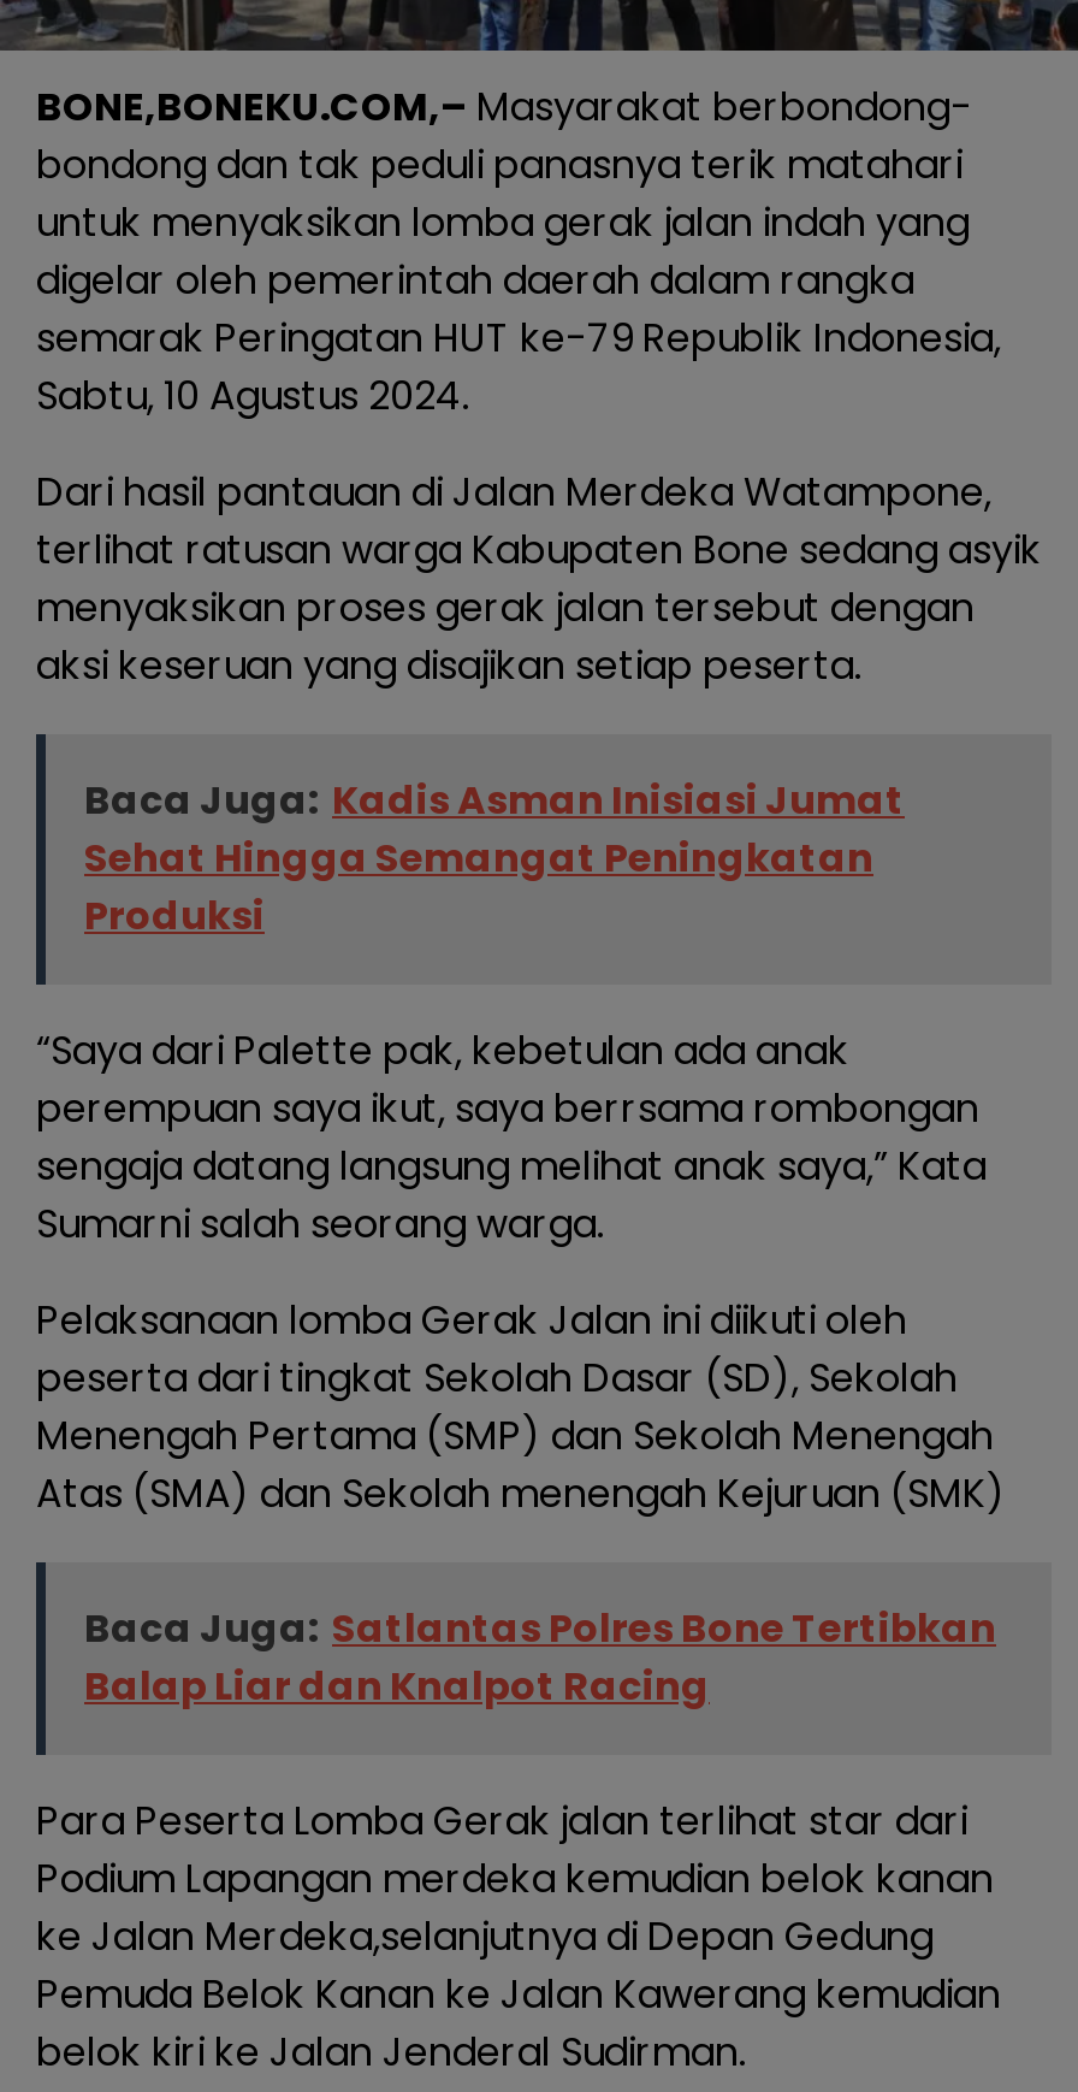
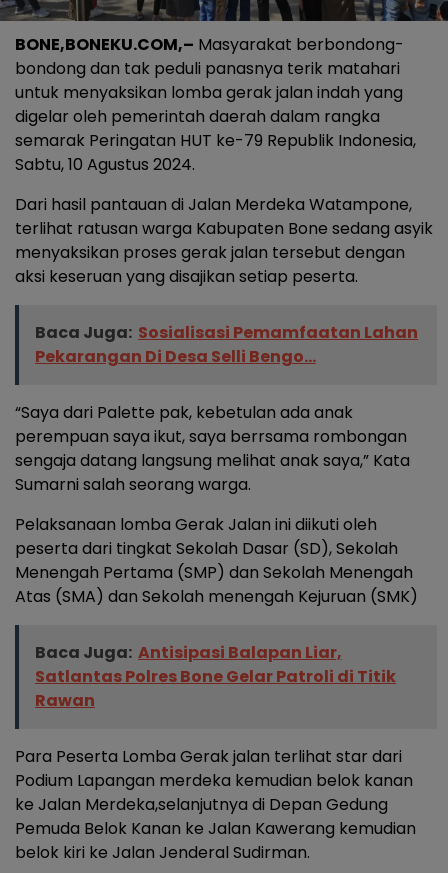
- Baca Juga: Kadis Asman Inisiasi Jumat
- Sehat Hingga Semangat Peningkatan
- Produksi
+ Baca Juga: Sosialisasi Pemamfaatan Lahan
+ Pekarangan Di Desa Selli Bengo...

moved up: “Saya dari Palette pak, kebetulan ada anak | perempuan saya ikut, saya berrsama rombongan | sengaja datang langsung melihat anak saya,” Kata | Sumarni salah seorang warga. | Pelaksanaan lomba Gerak Jalan ini diikuti oleh | peserta dari tingkat Sekolah Dasar (SD), Sekolah | Menengah Pertama (SMP) dan Sekolah Menengah | Atas (SMA) dan Sekolah menengah Kejuruan (SMK)

- Baca Juga: Satlantas Polres Bone Tertibkan
- Balap Liar dan Knalpot Racing
+ Baca Juga: Antisipasi Balapan Liar,
+ Satlantas Polres Bone Gelar Patroli di Titik
+ Rawan
